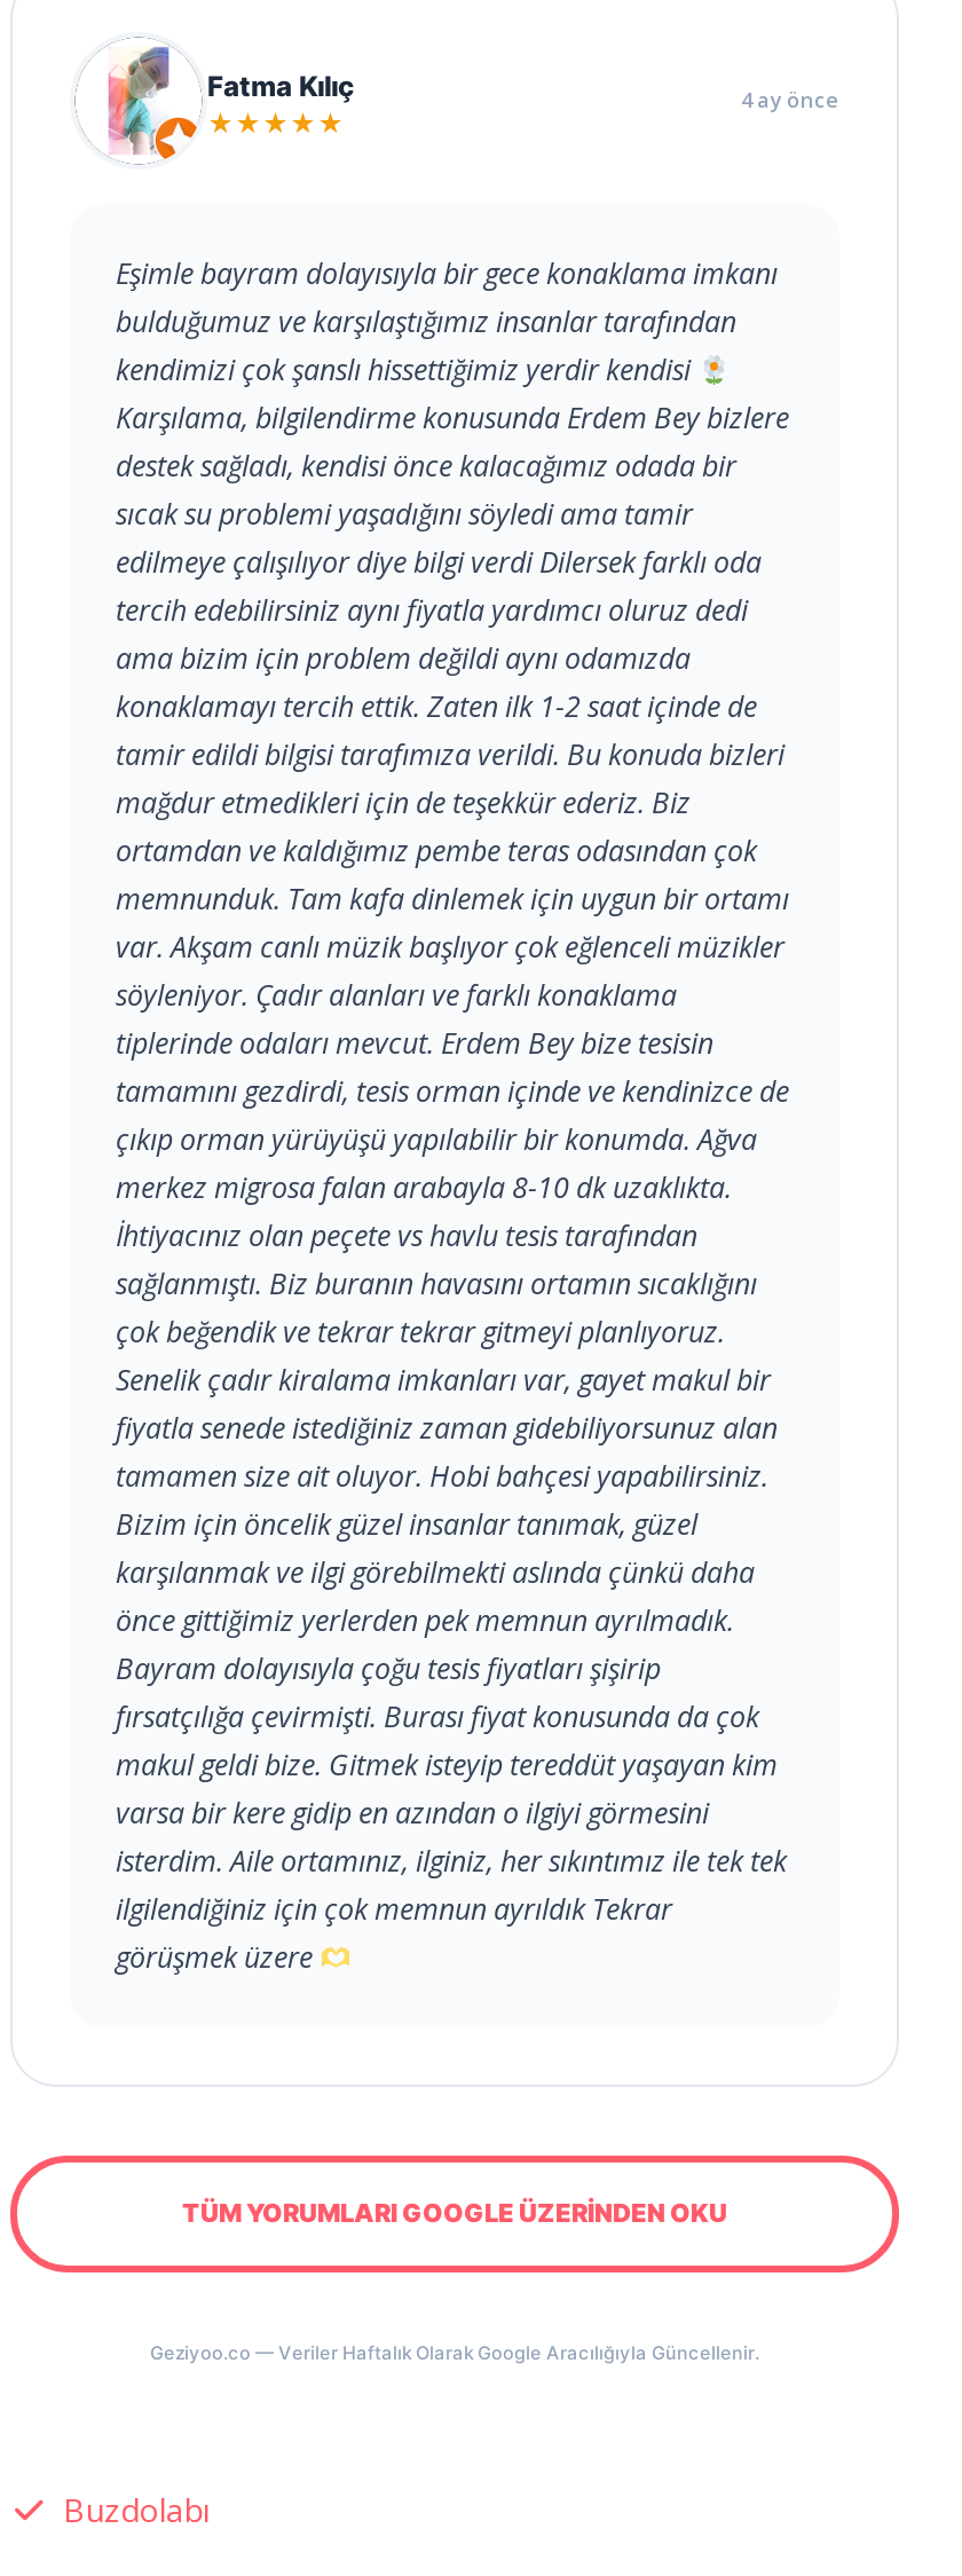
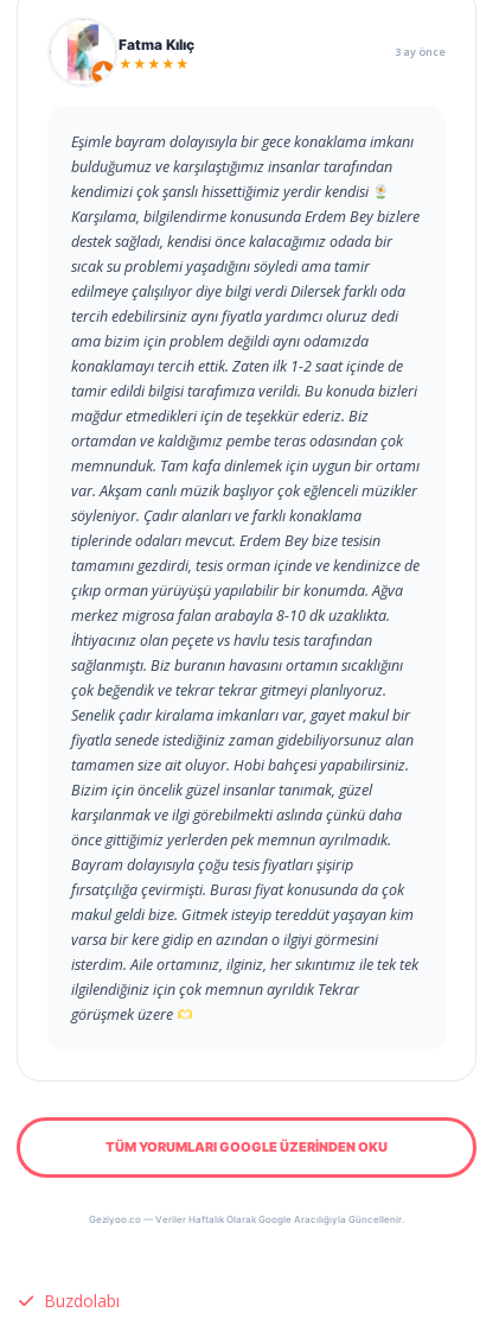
- 4 ay önce
+ 3 ay önce
